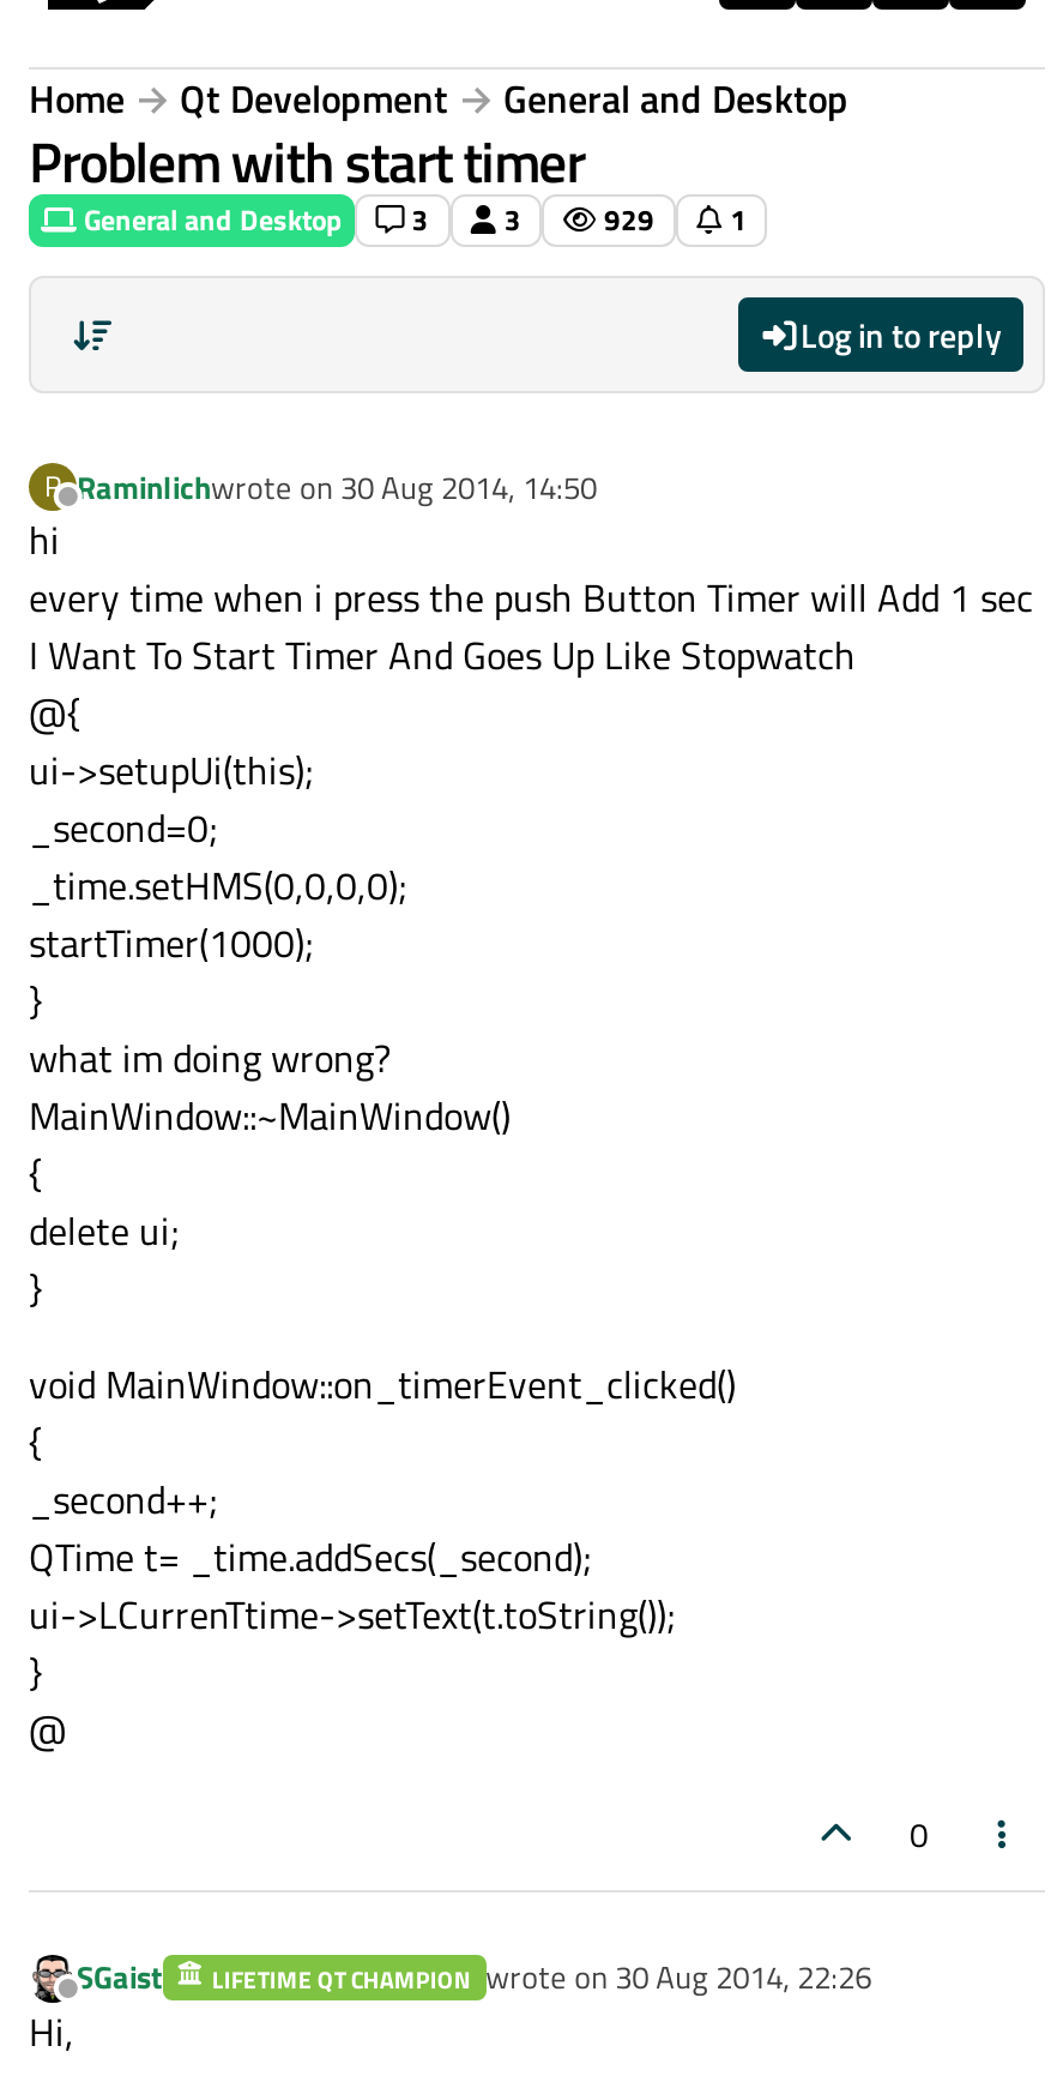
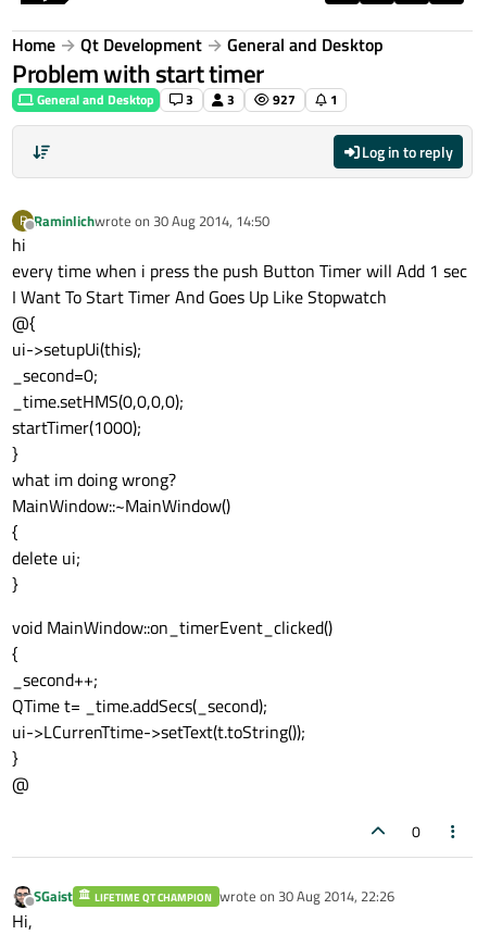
- General and Desktop 3 3 929 1
+ General and Desktop 3 3 927 1
